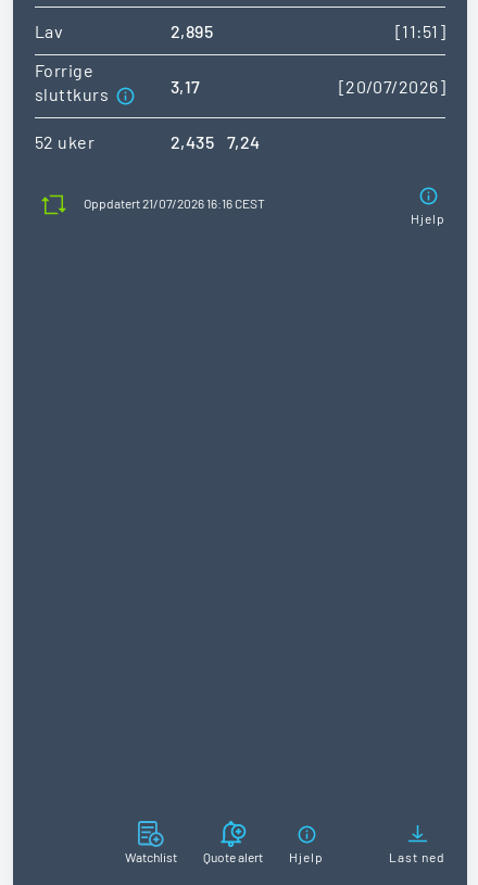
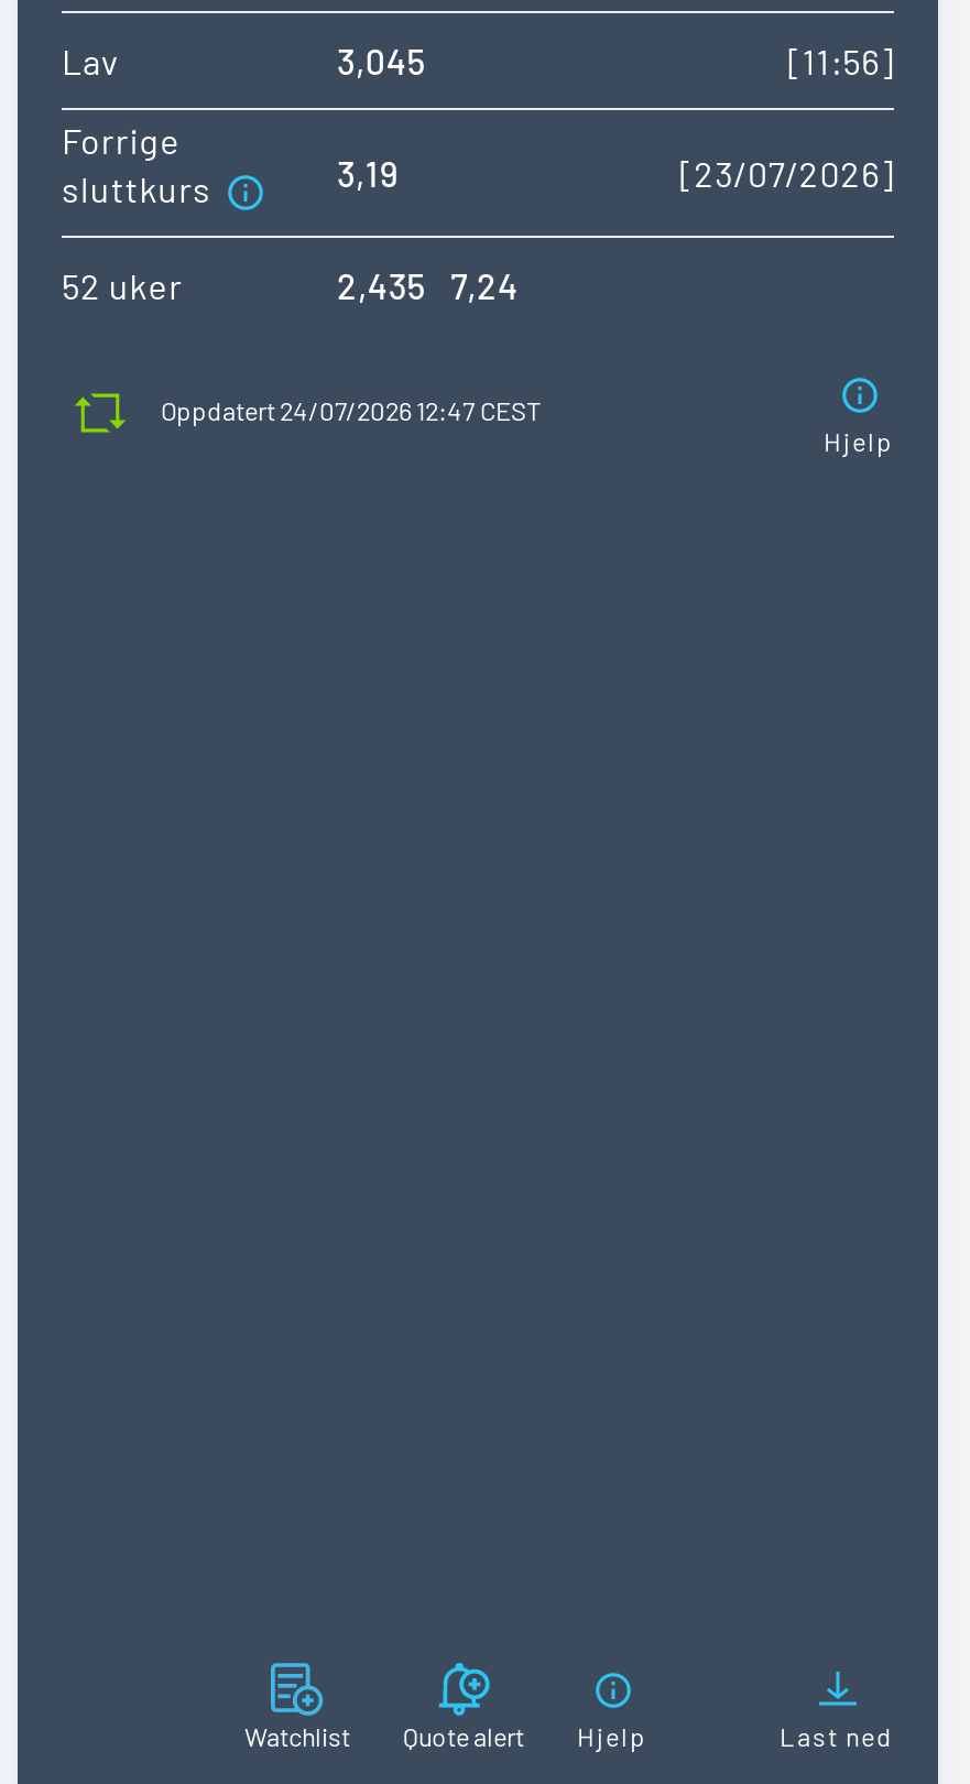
- 2,895
+ 3,045

- [11:51]
+ [11:56]

- 3,17
+ 3,19

- [20/07/2026]
+ [23/07/2026]

- Oppdatert 21/07/2026 16:16 CEST
+ Oppdatert 24/07/2026 12:47 CEST
